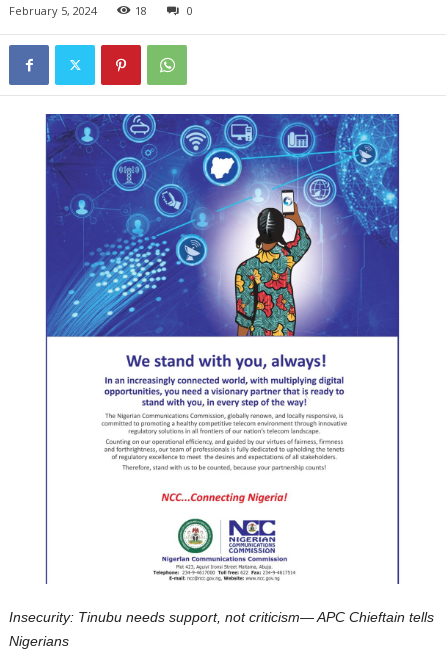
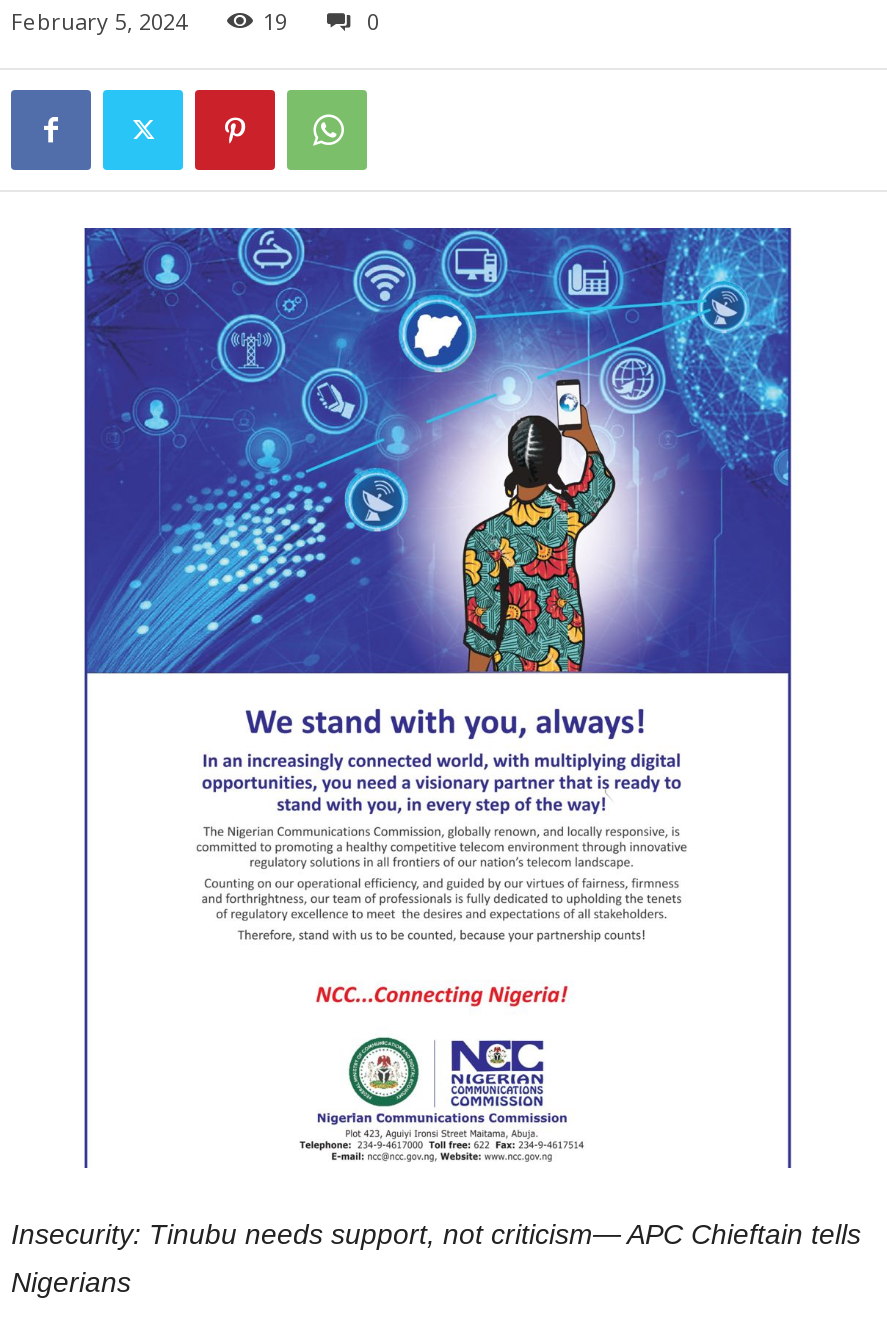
- 18
+ 19
